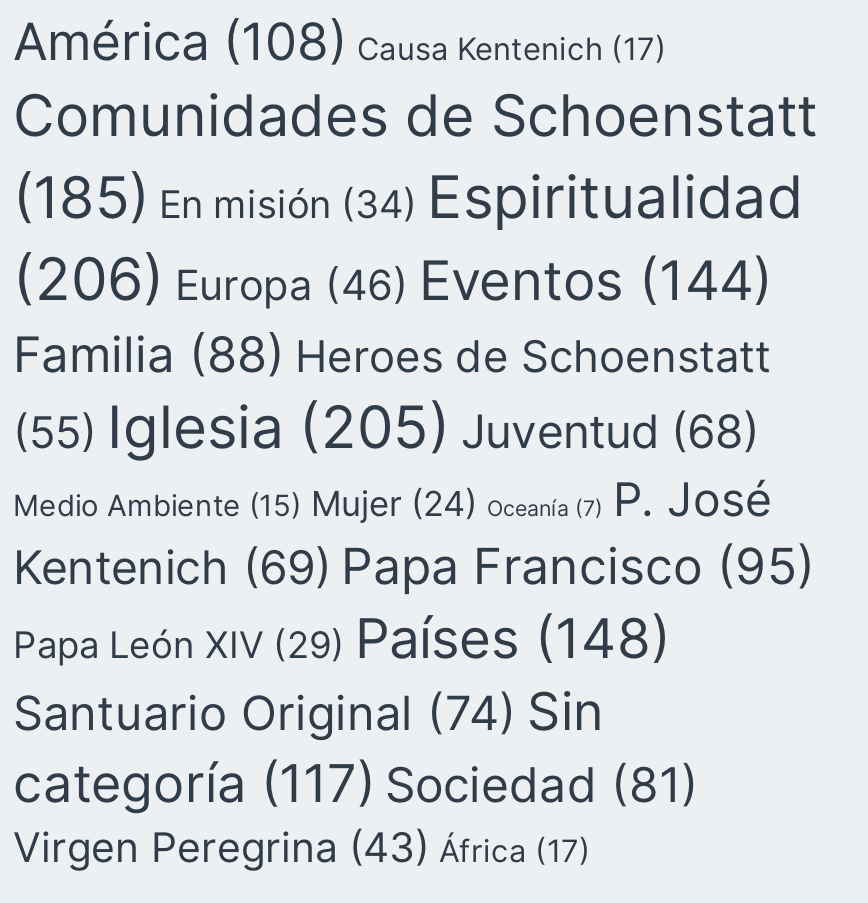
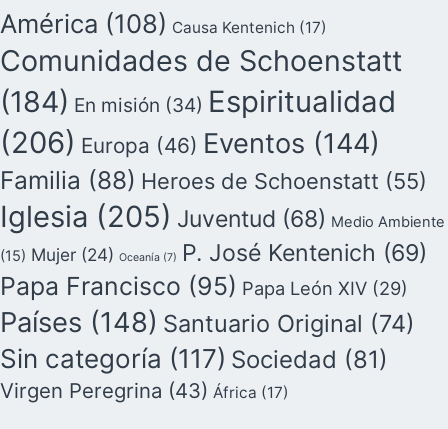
- (185) En misión (34) Espiritualidad
+ (184) En misión (34) Espiritualidad
